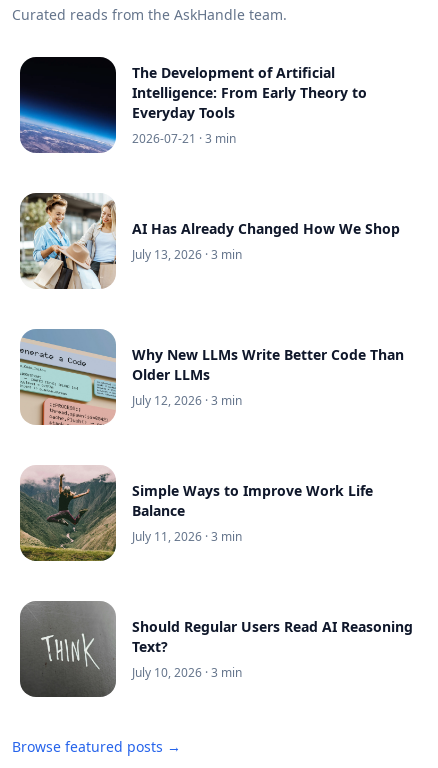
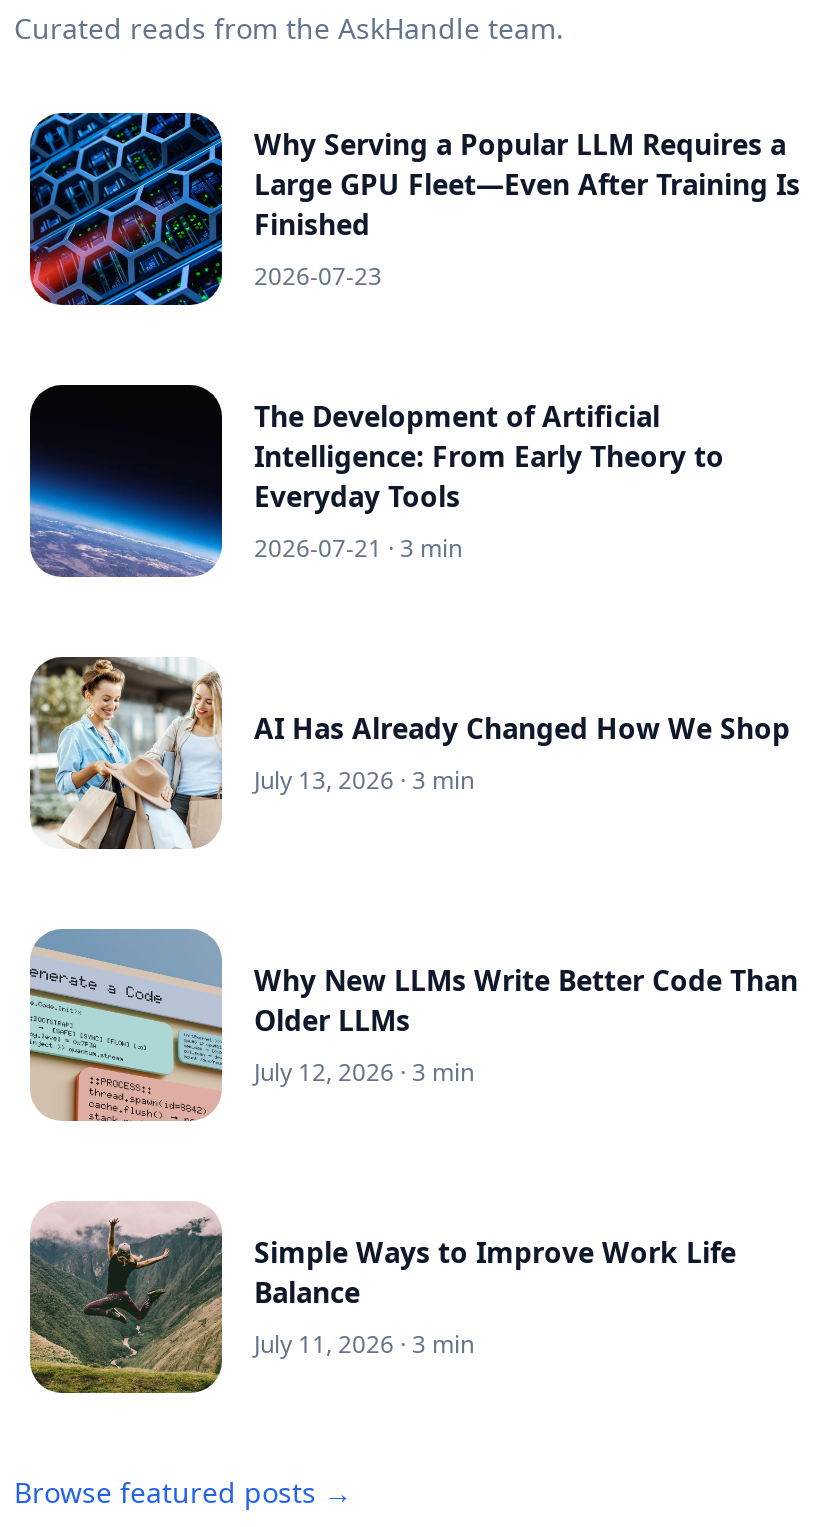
+ [image]
+ Why Serving a Popular LLM Requires a
+ Large GPU Fleet—Even After Training Is
+ Finished
+ 2026-07-23

moved down: [image] | The Development of Artificial | Intelligence: From Early Theory to | ... | Balance | July 11, 2026 · 3 min

- [image]
- Should Regular Users Read AI Reasoning
- Text?
- July 10, 2026 · 3 min
